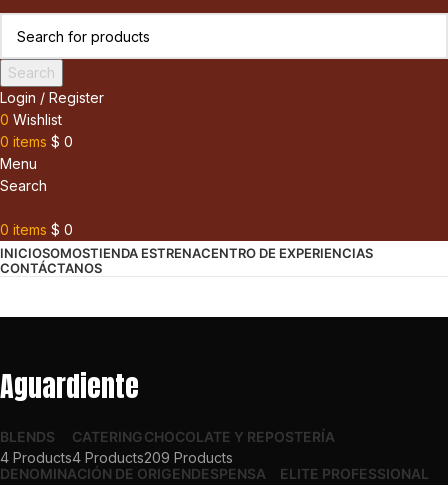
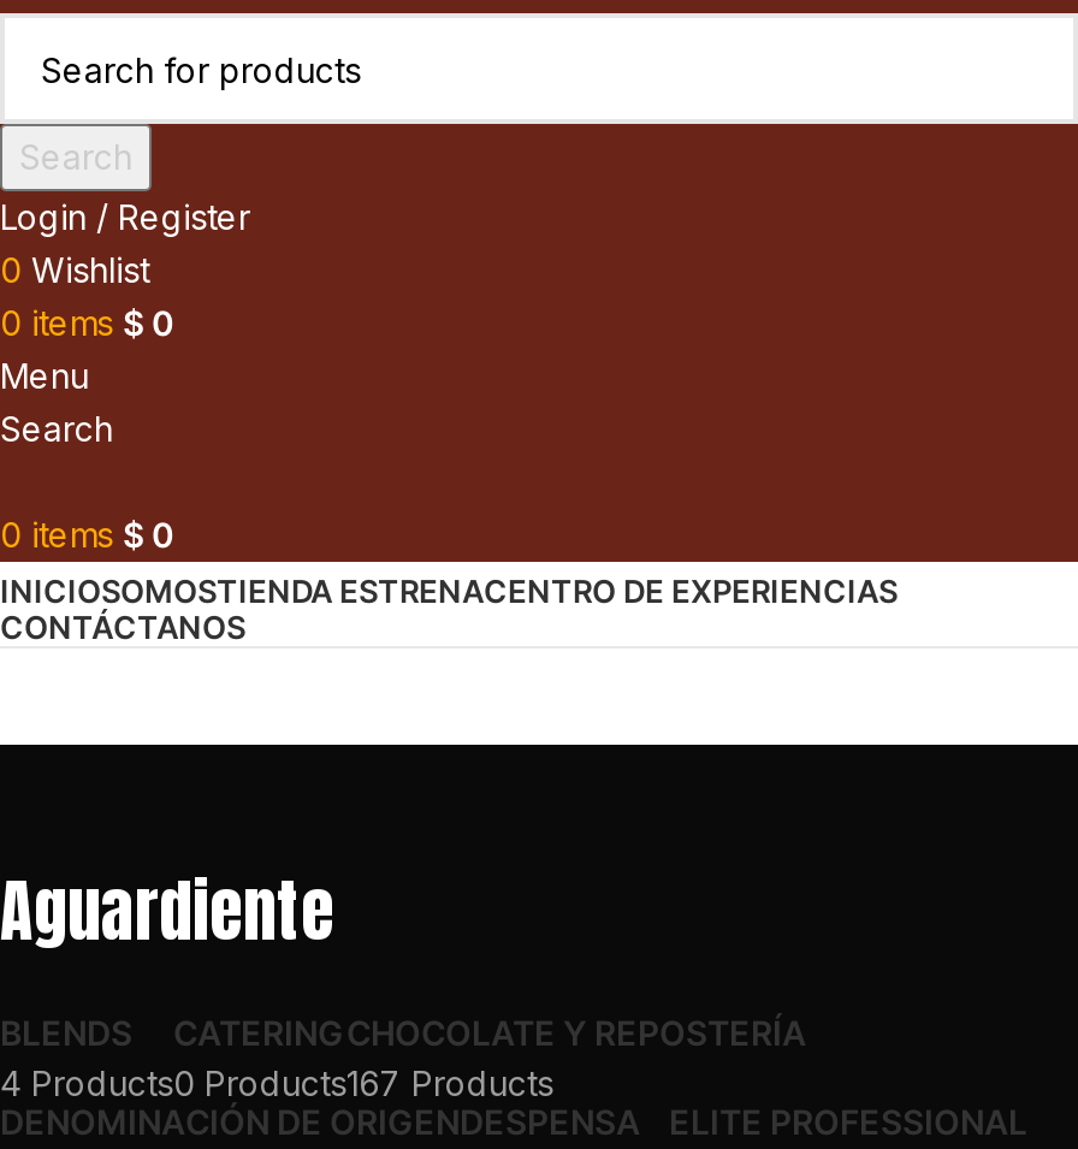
- 4 Products
+ 0 Products

- 209 Products
+ 167 Products
